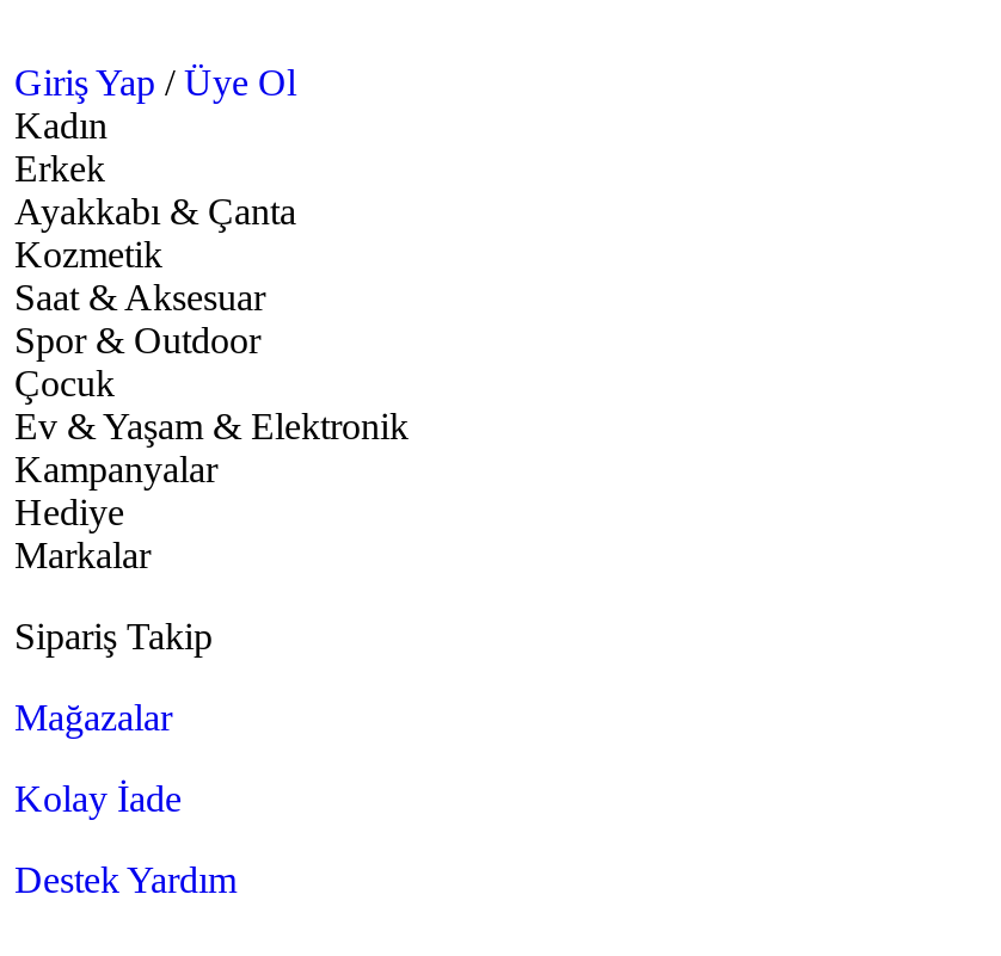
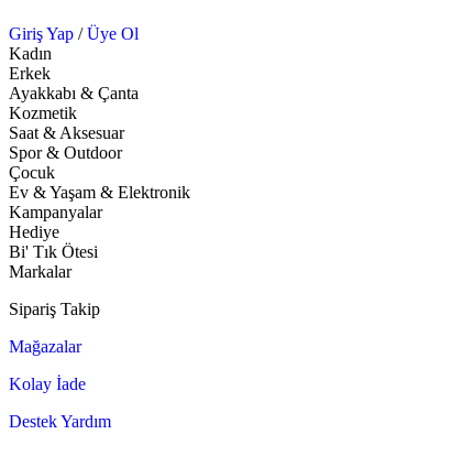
+ Bi' Tık Ötesi
